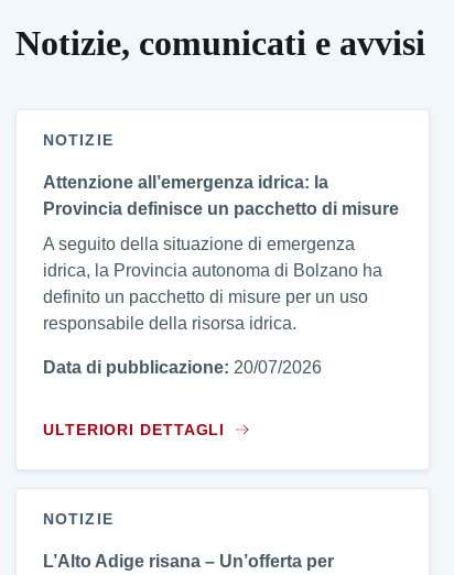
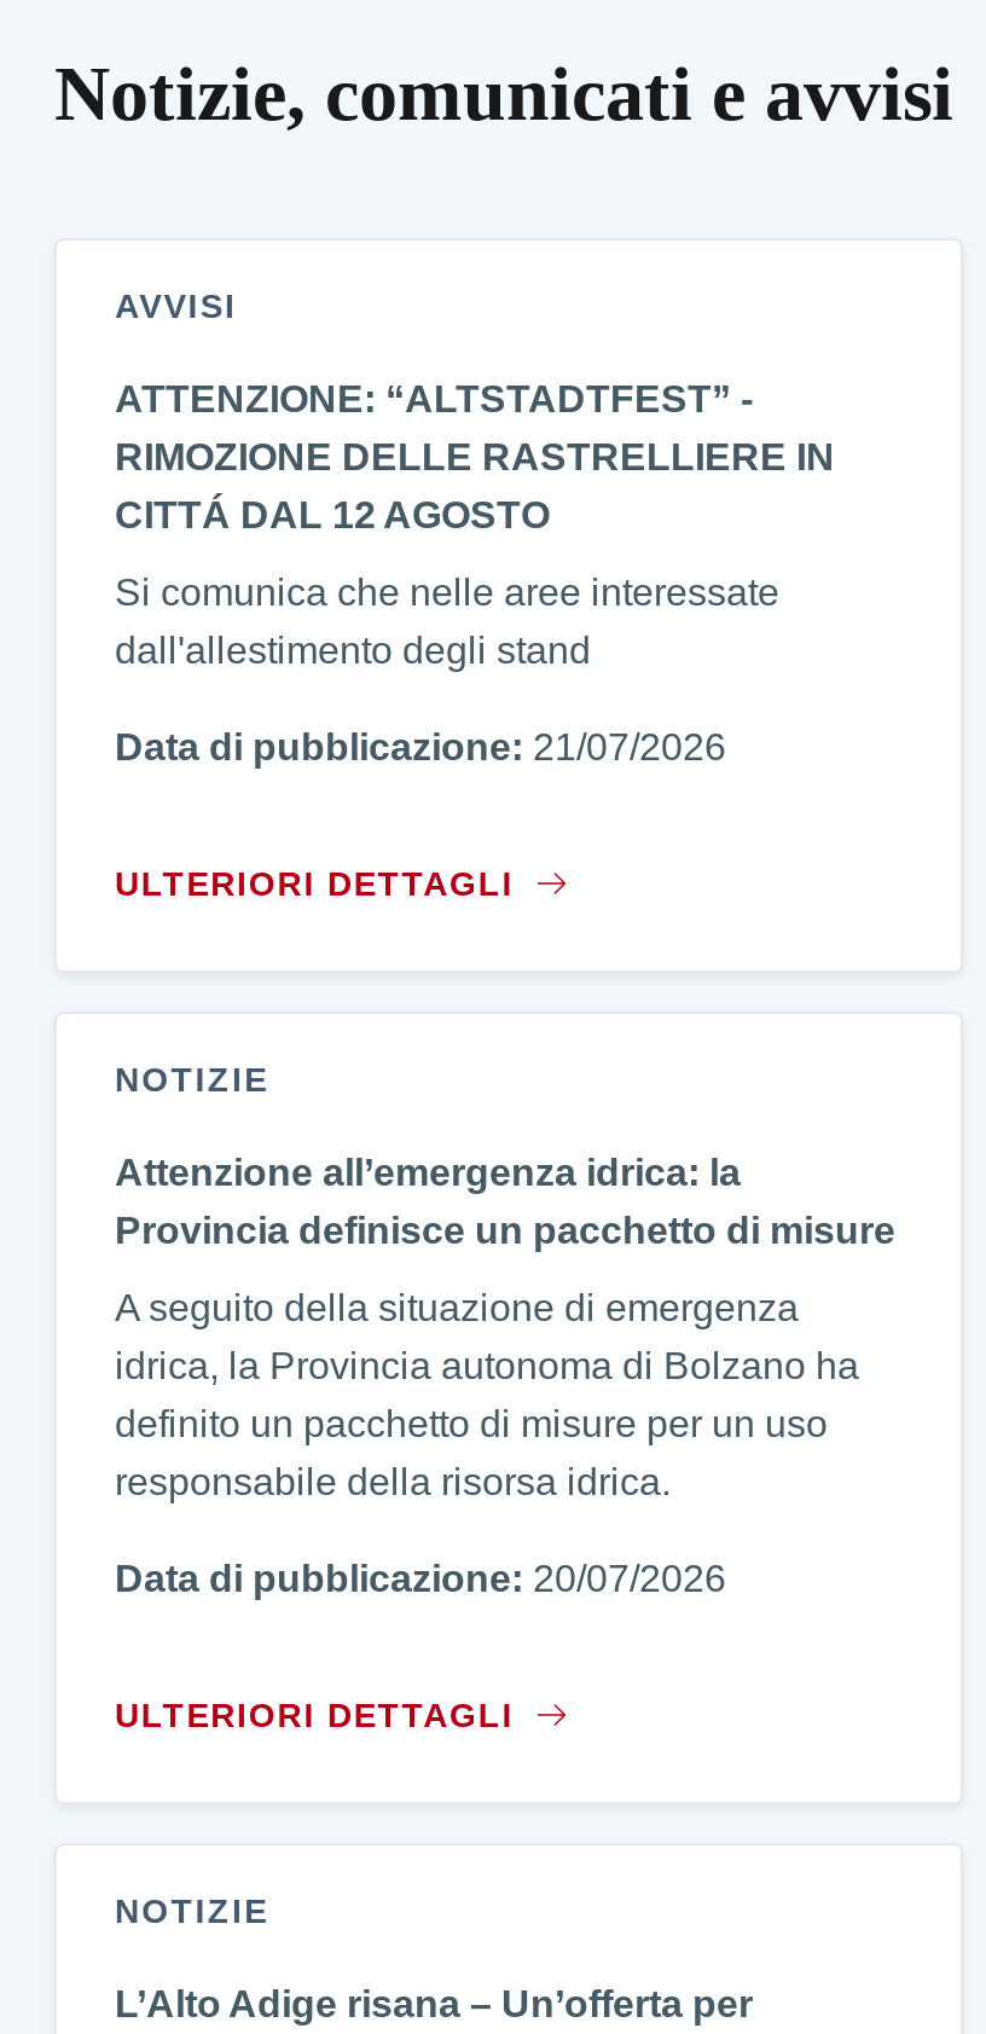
+ AVVISI
+ ATTENZIONE: “ALTSTADTFEST” -
+ RIMOZIONE DELLE RASTRELLIERE IN
+ CITTÁ DAL 12 AGOSTO
+ Si comunica che nelle aree interessate
+ dall'allestimento degli stand
+ Data di pubblicazione: 21/07/2026
+ ULTERIORI DETTAGLI
